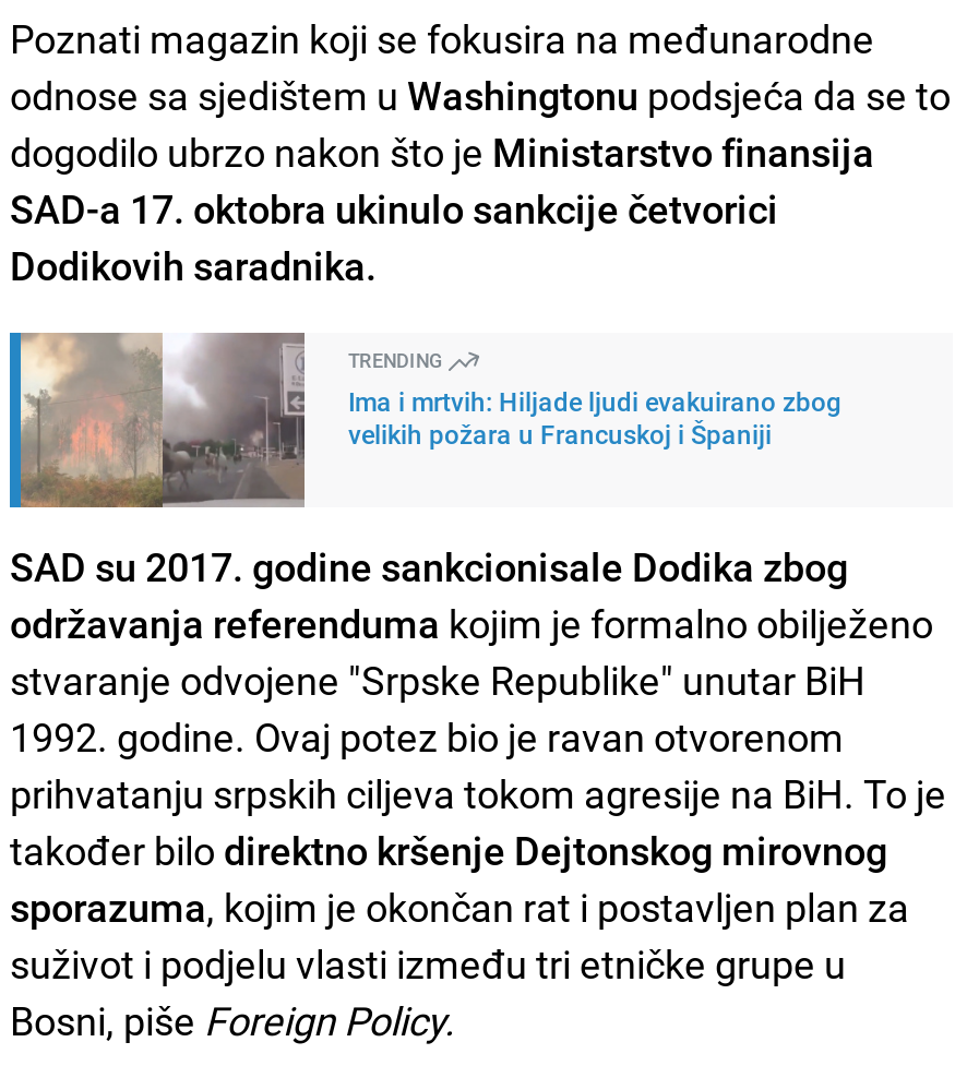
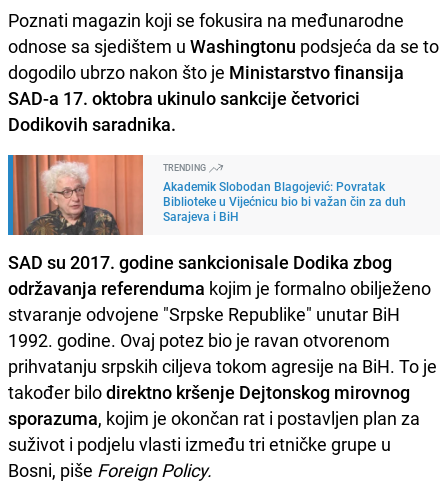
- [image]
- Ima i mrtvih: Hiljade ljudi evakuirano zbog
- velikih požara u Francuskoj i Španiji
+ [image]
+ Akademik Slobodan Blagojević: Povratak
+ Biblioteke u Vijećnicu bio bi važan čin za duh
+ Sarajeva i BiH
